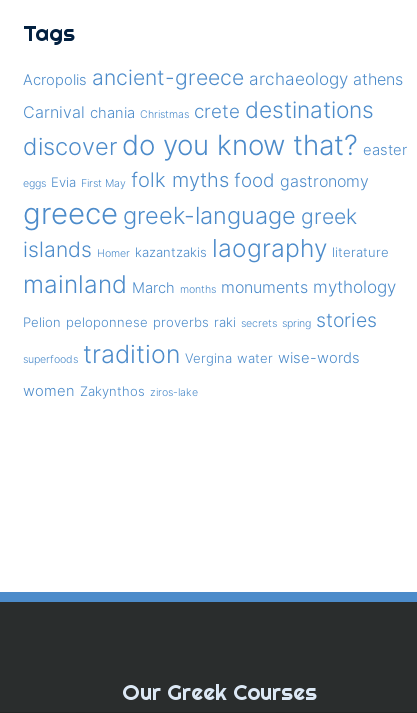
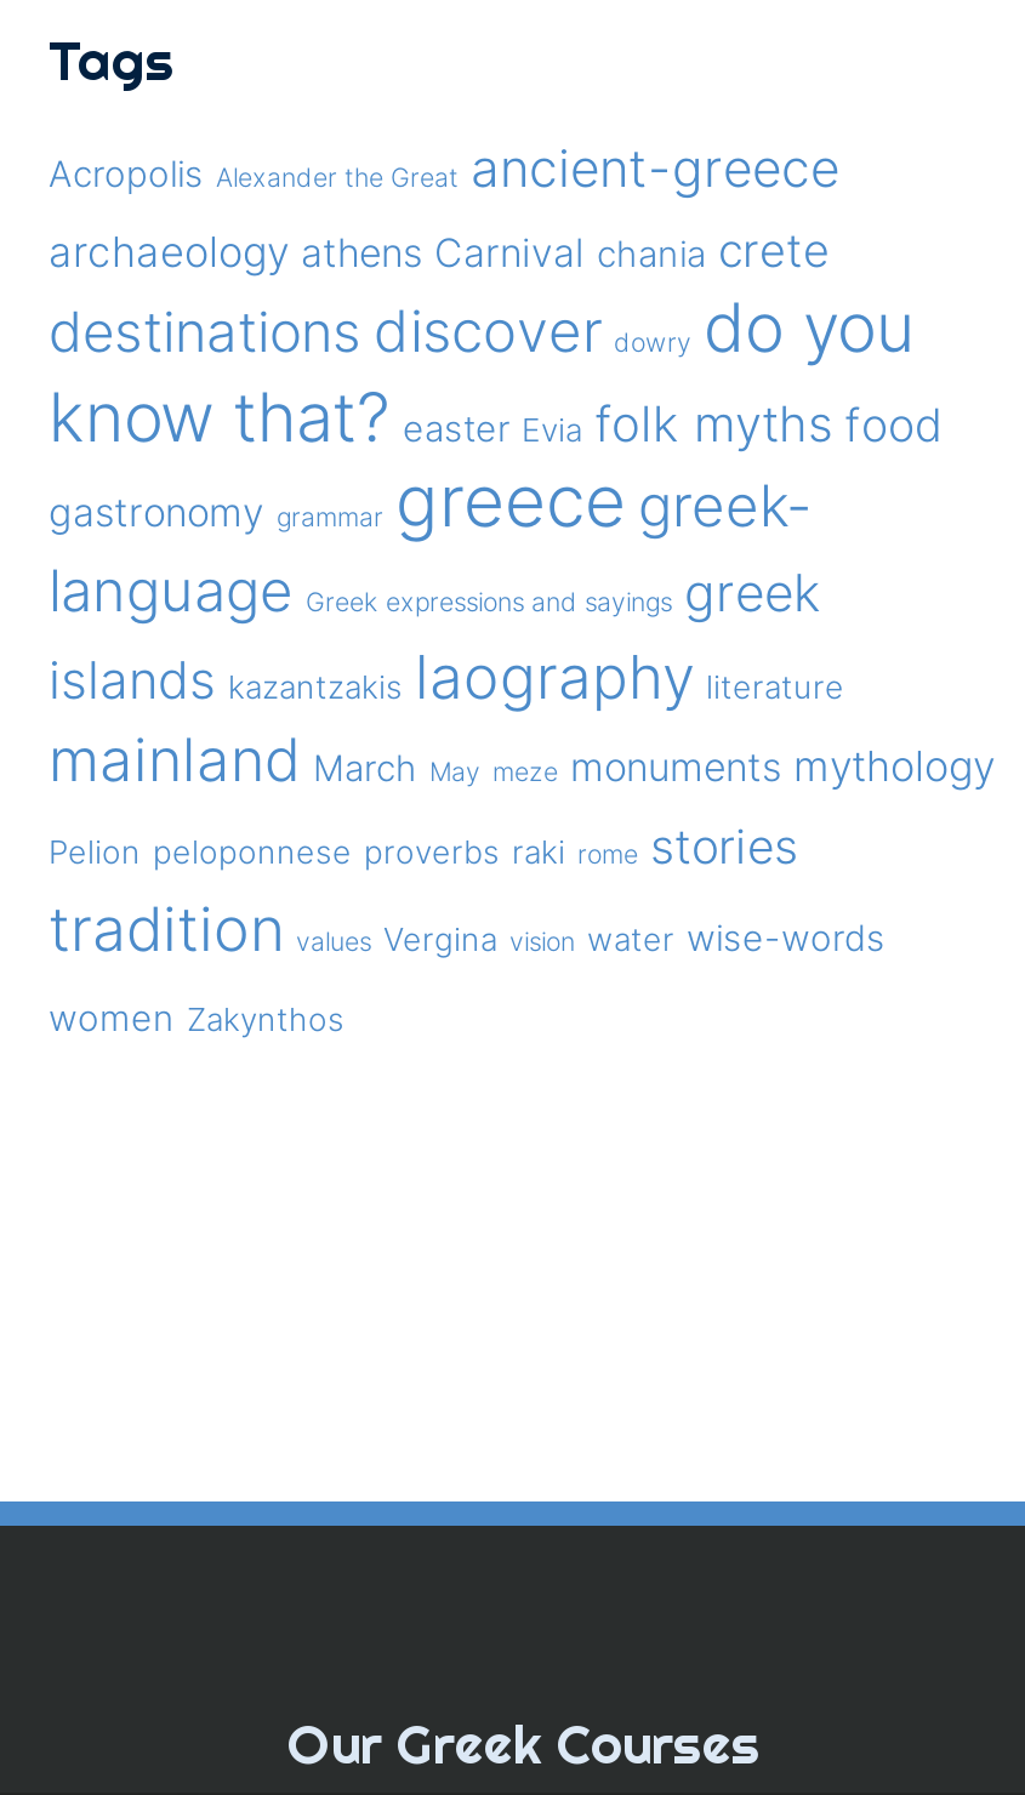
- Acropolis ancient-greece archaeology athens
- Carnival chania Christmas crete destinations
- discover do you know that? easter
- eggs Evia First May folk myths food gastronomy
- greece greek-language greek
- islands Homer kazantzakis laography literature
- mainland March months monuments mythology
- Pelion peloponnese proverbs raki secrets spring stories
- superfoods tradition Vergina water wise-words
- women Zakynthos ziros-lake
+ Acropolis Alexander the Great ancient-greece
+ archaeology athens Carnival chania crete
+ destinations discover dowry do you
+ know that? easter Evia folk myths food
+ gastronomy grammar greece greek-
+ language Greek expressions and sayings greek
+ islands kazantzakis laography literature
+ mainland March May meze monuments mythology
+ Pelion peloponnese proverbs raki rome stories
+ tradition values Vergina vision water wise-words
+ women Zakynthos
